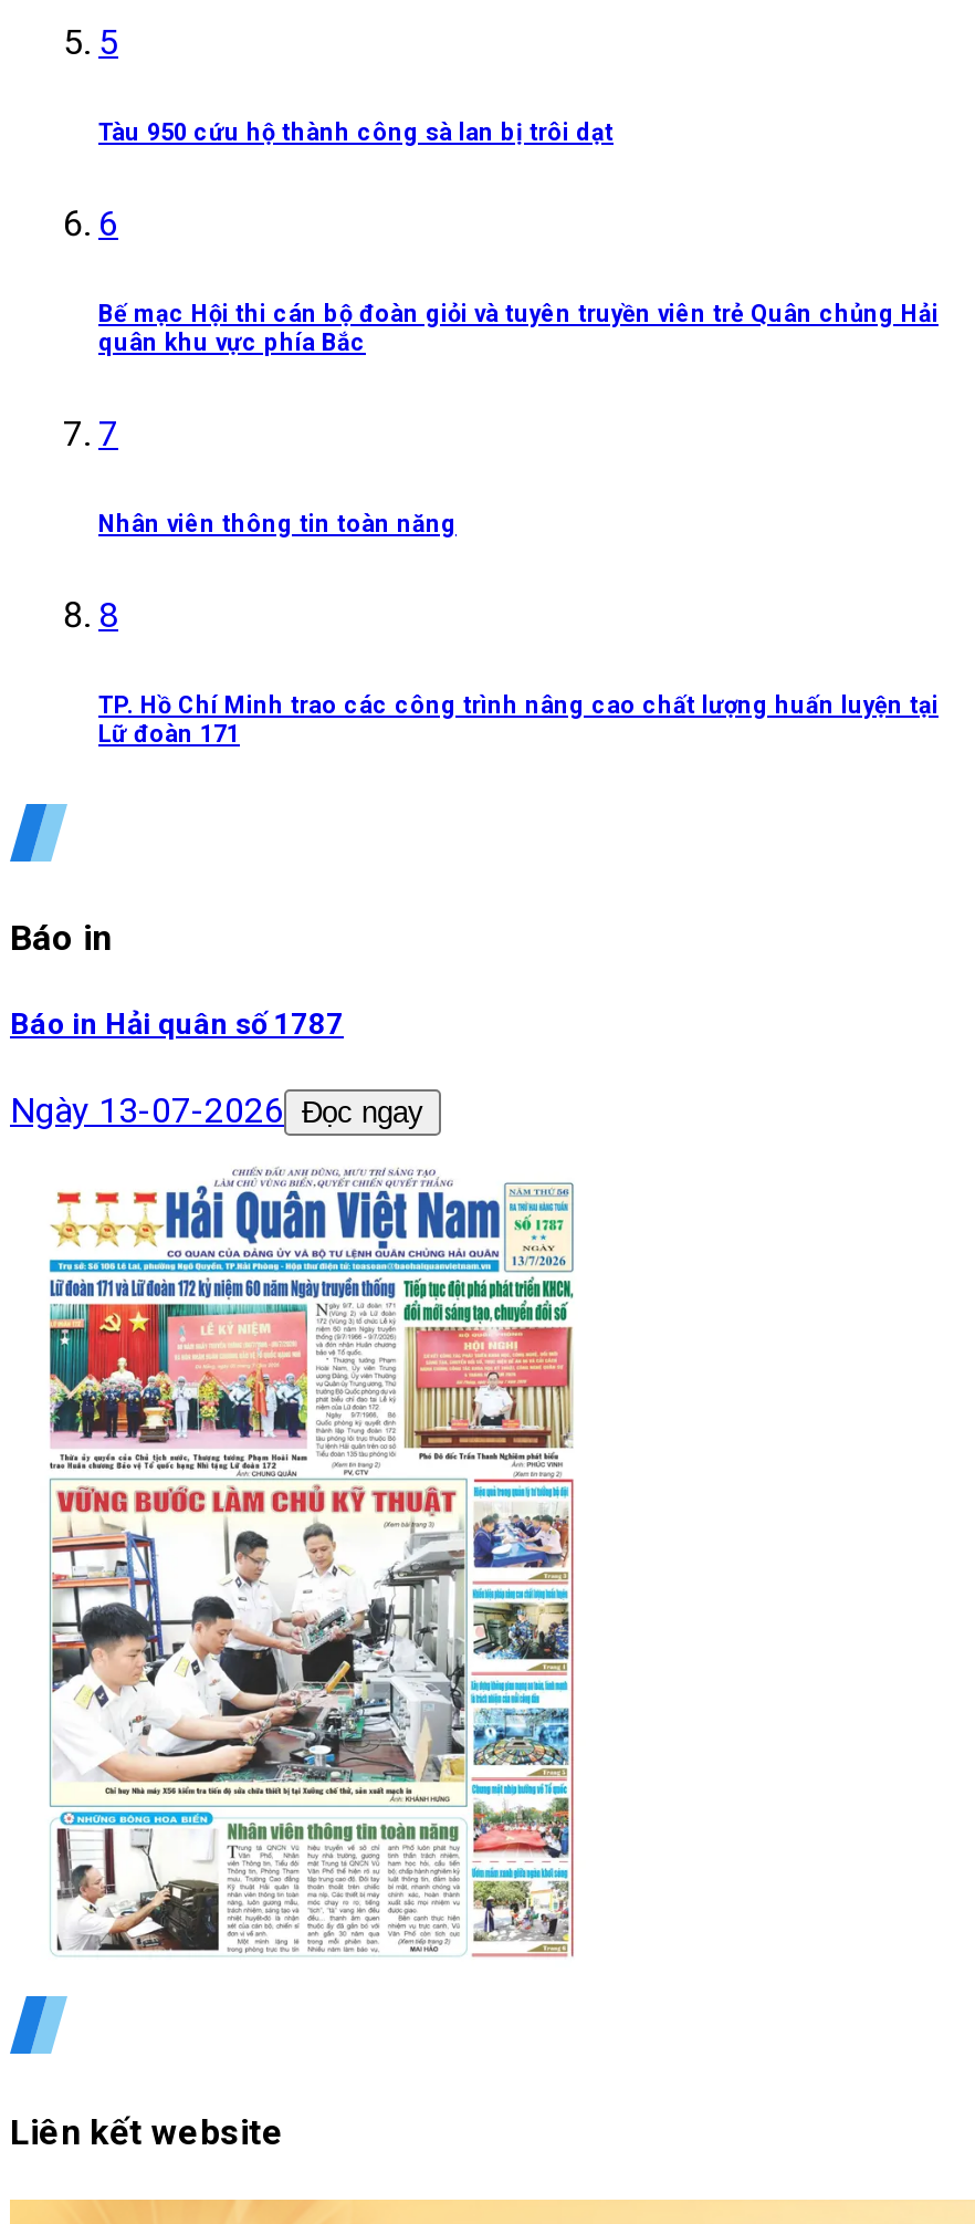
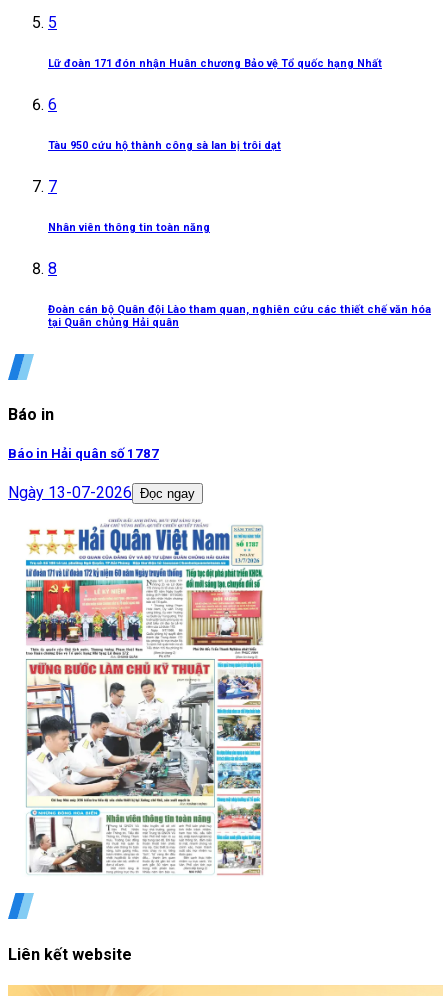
+ Lữ đoàn 171 đón nhận Huân chương Bảo vệ Tổ quốc hạng Nhất

moved down: Tàu 950 cứu hộ thành công sà lan bị trôi dạt

- Bế mạc Hội thi cán bộ đoàn giỏi và tuyên truyền viên trẻ Quân chủng Hải
- quân khu vực phía Bắc

- TP. Hồ Chí Minh trao các công trình nâng cao chất lượng huấn luyện tại
- Lữ đoàn 171
+ Đoàn cán bộ Quân đội Lào tham quan, nghiên cứu các thiết chế văn hóa
+ tại Quân chủng Hải quân
